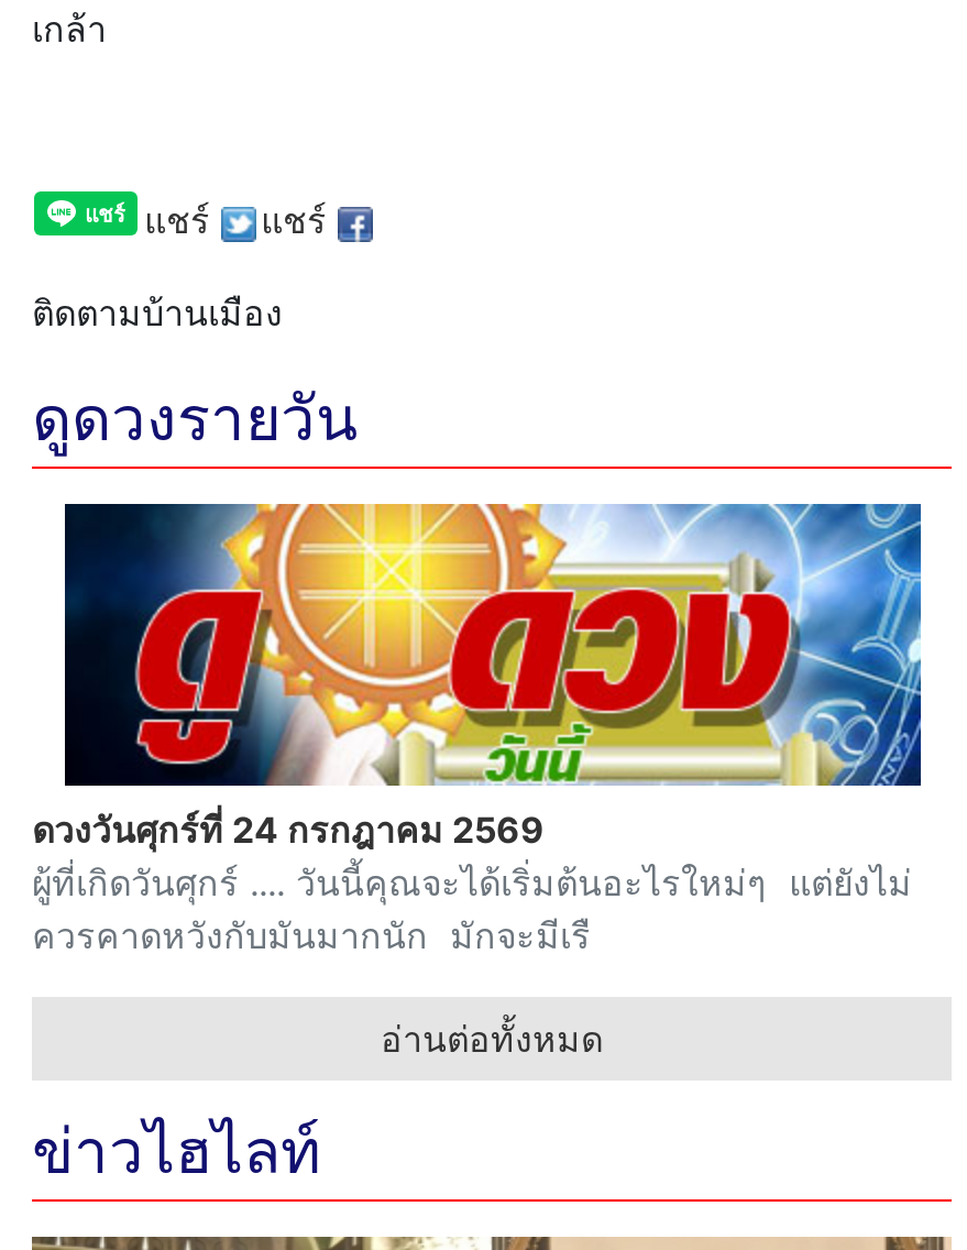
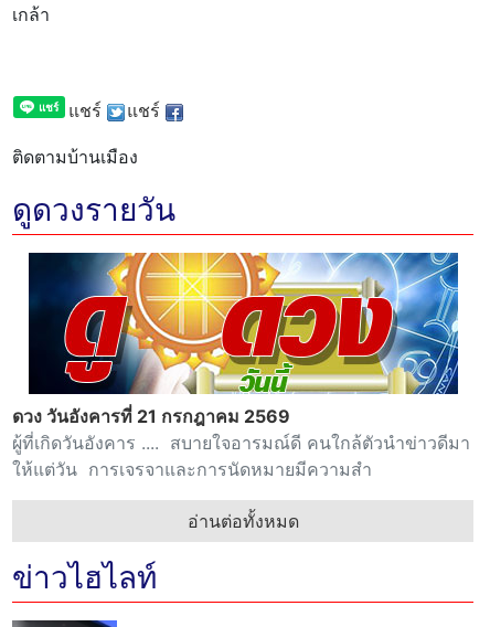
- ดวงวันศุกร์ที่ 24 กรกฎาคม 2569
- ผู้ที่เกิดวันศุกร์ .... วันนี้คุณจะได้เริ่มต้นอะไรใหม่ๆ แต่ยังไม่
- ควรคาดหวังกับมันมากนัก มักจะมีเรื
+ ดวง วันอังคารที่ 21 กรกฎาคม 2569
+ ผู้ที่เกิดวันอังคาร .... สบายใจอารมณ์ดี คนใกล้ตัวนำข่าวดีมา
+ ให้แต่วัน การเจรจาและการนัดหมายมีความสำ
